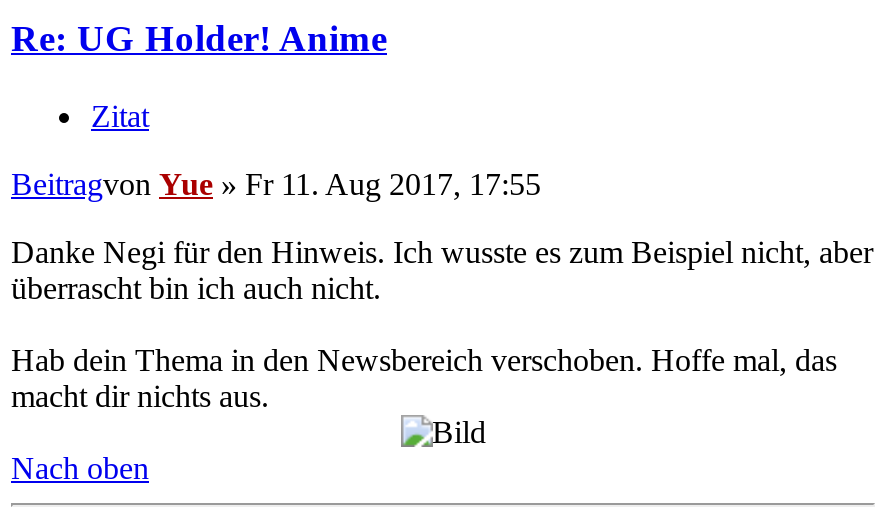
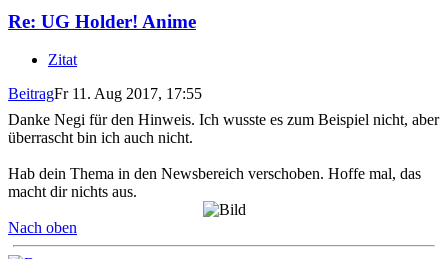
- Beitragvon Yue» Fr 11. Aug 2017, 17:55
+ BeitragFr 11. Aug 2017, 17:55
